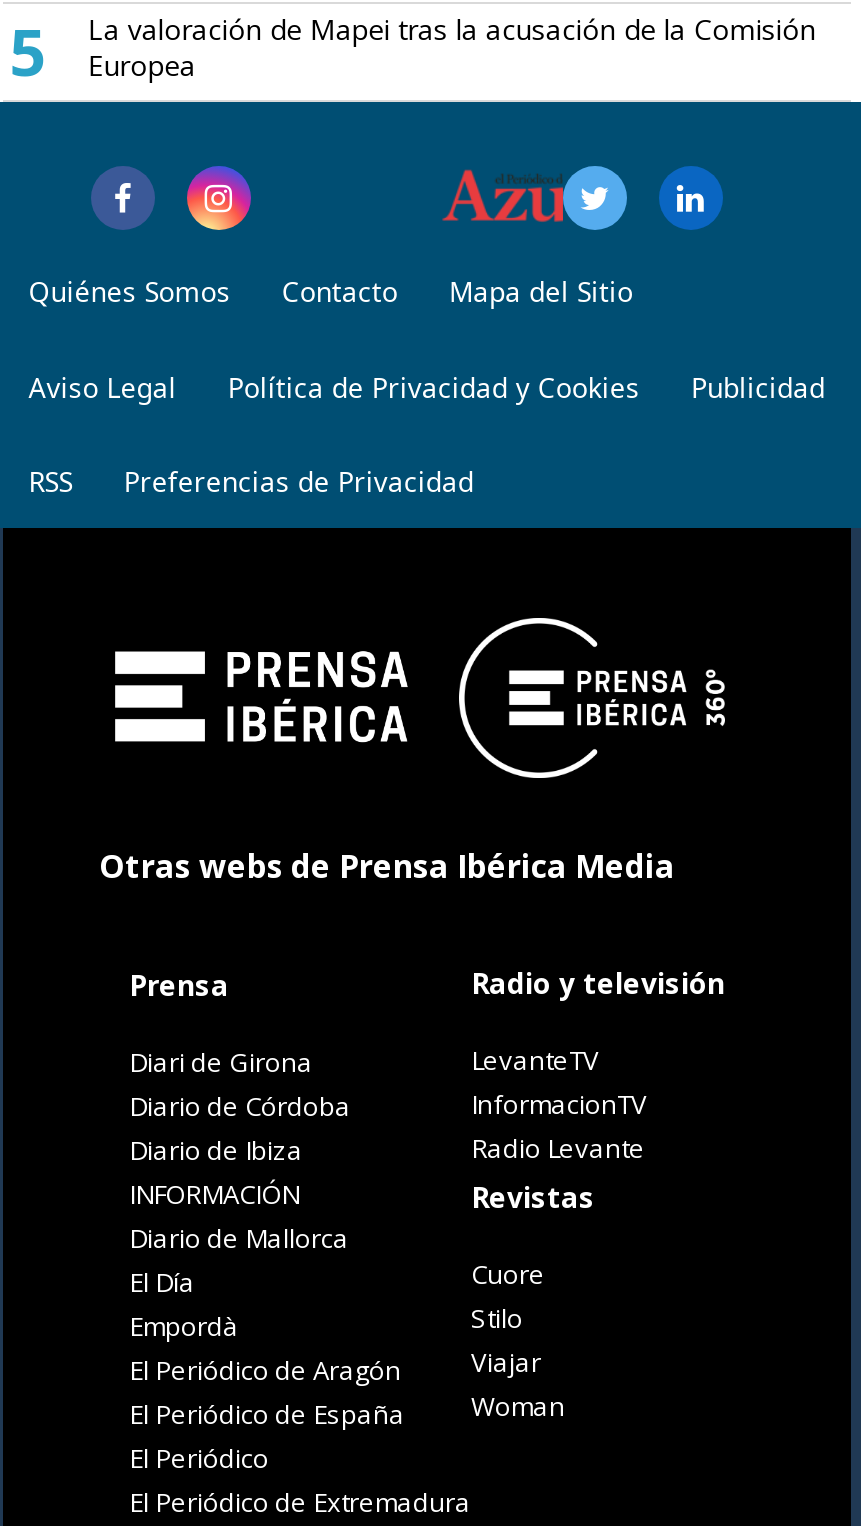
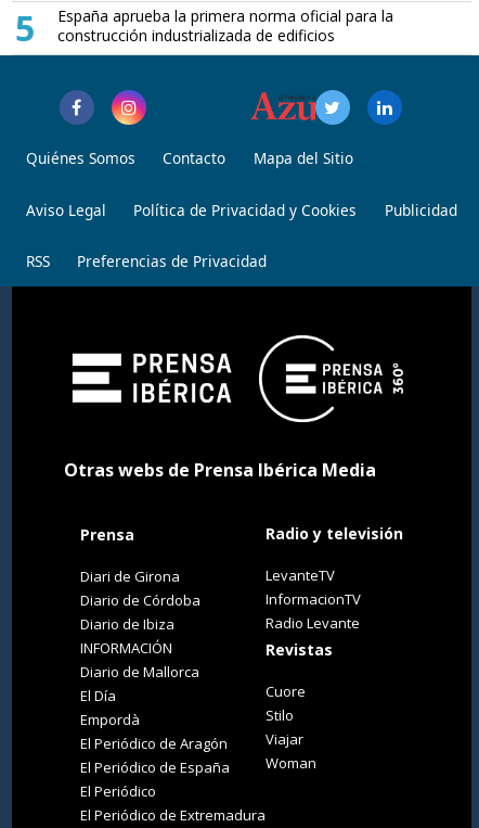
- La valoración de Mapei tras la acusación de la Comisión
- Europea
+ España aprueba la primera norma oficial para la
+ construcción industrializada de edificios
